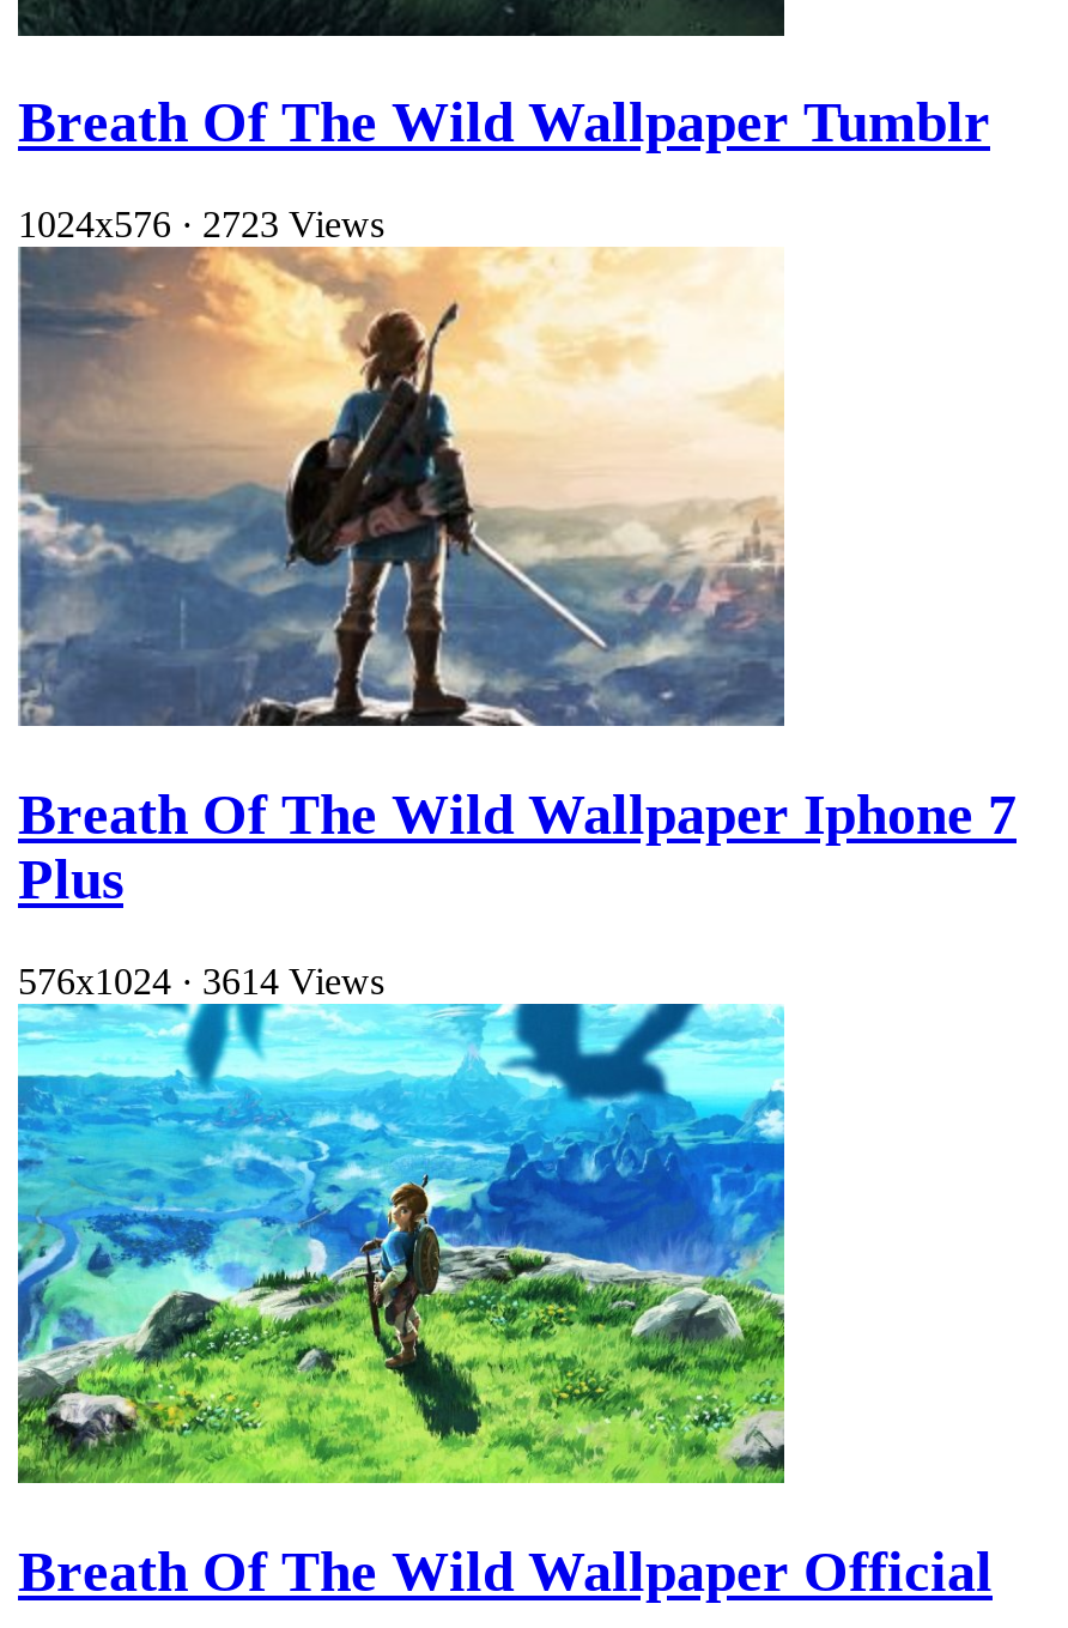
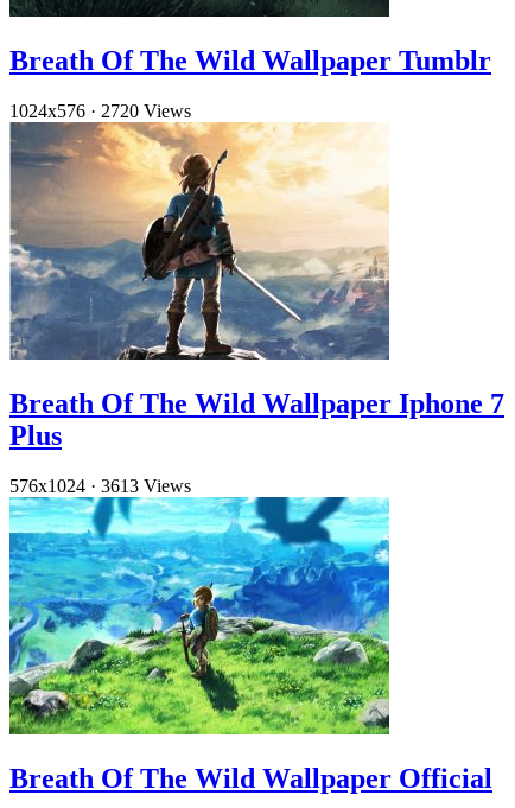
- 1024x576 · 2723 Views
+ 1024x576 · 2720 Views

- 576x1024 · 3614 Views
+ 576x1024 · 3613 Views
